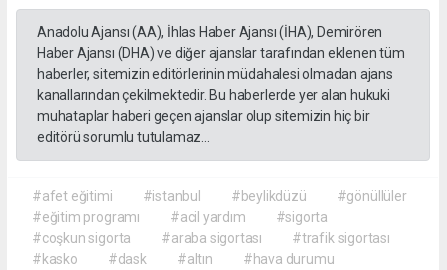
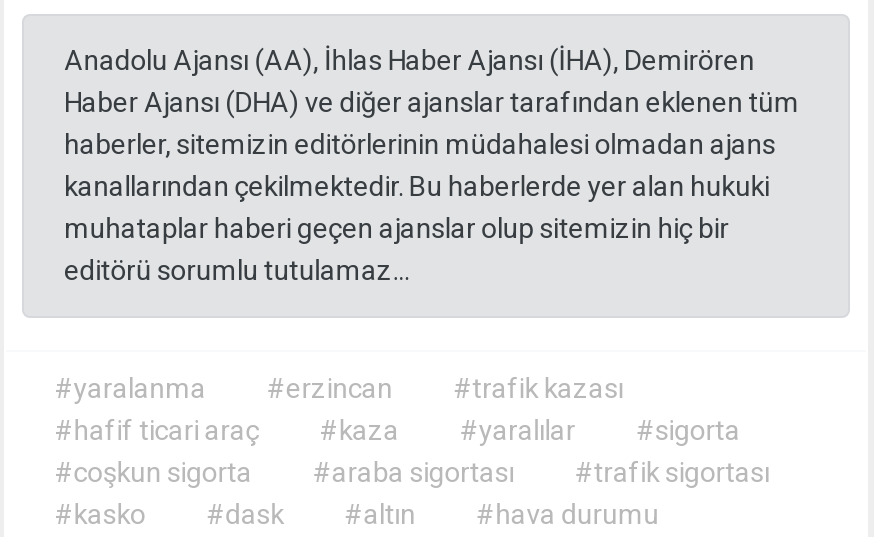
- #afet eğitimi
- #istanbul
- #beylikdüzü
- #gönüllüler
- #eğitim programı
- #acil yardım
+ #yaralanma
+ #erzincan
+ #trafik kazası
+ #hafif ticari araç
+ #kaza
+ #yaralılar
